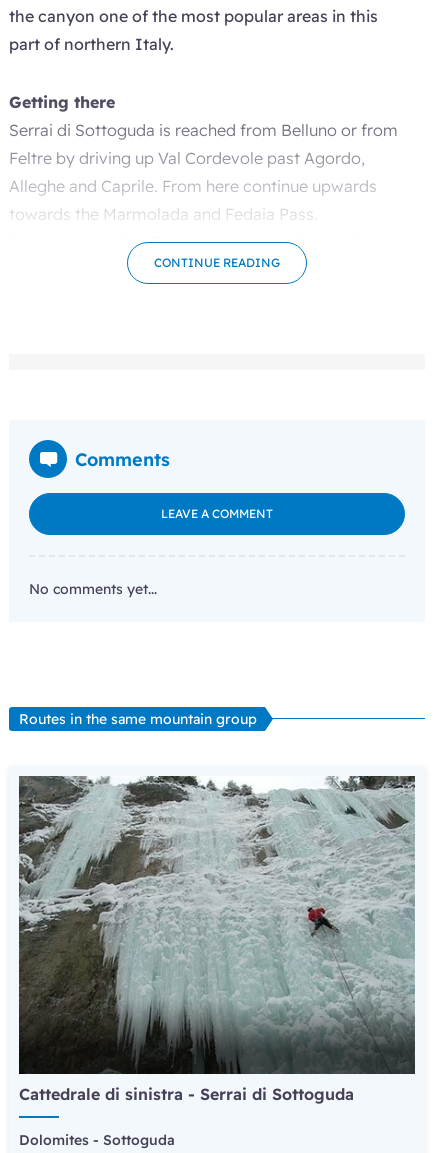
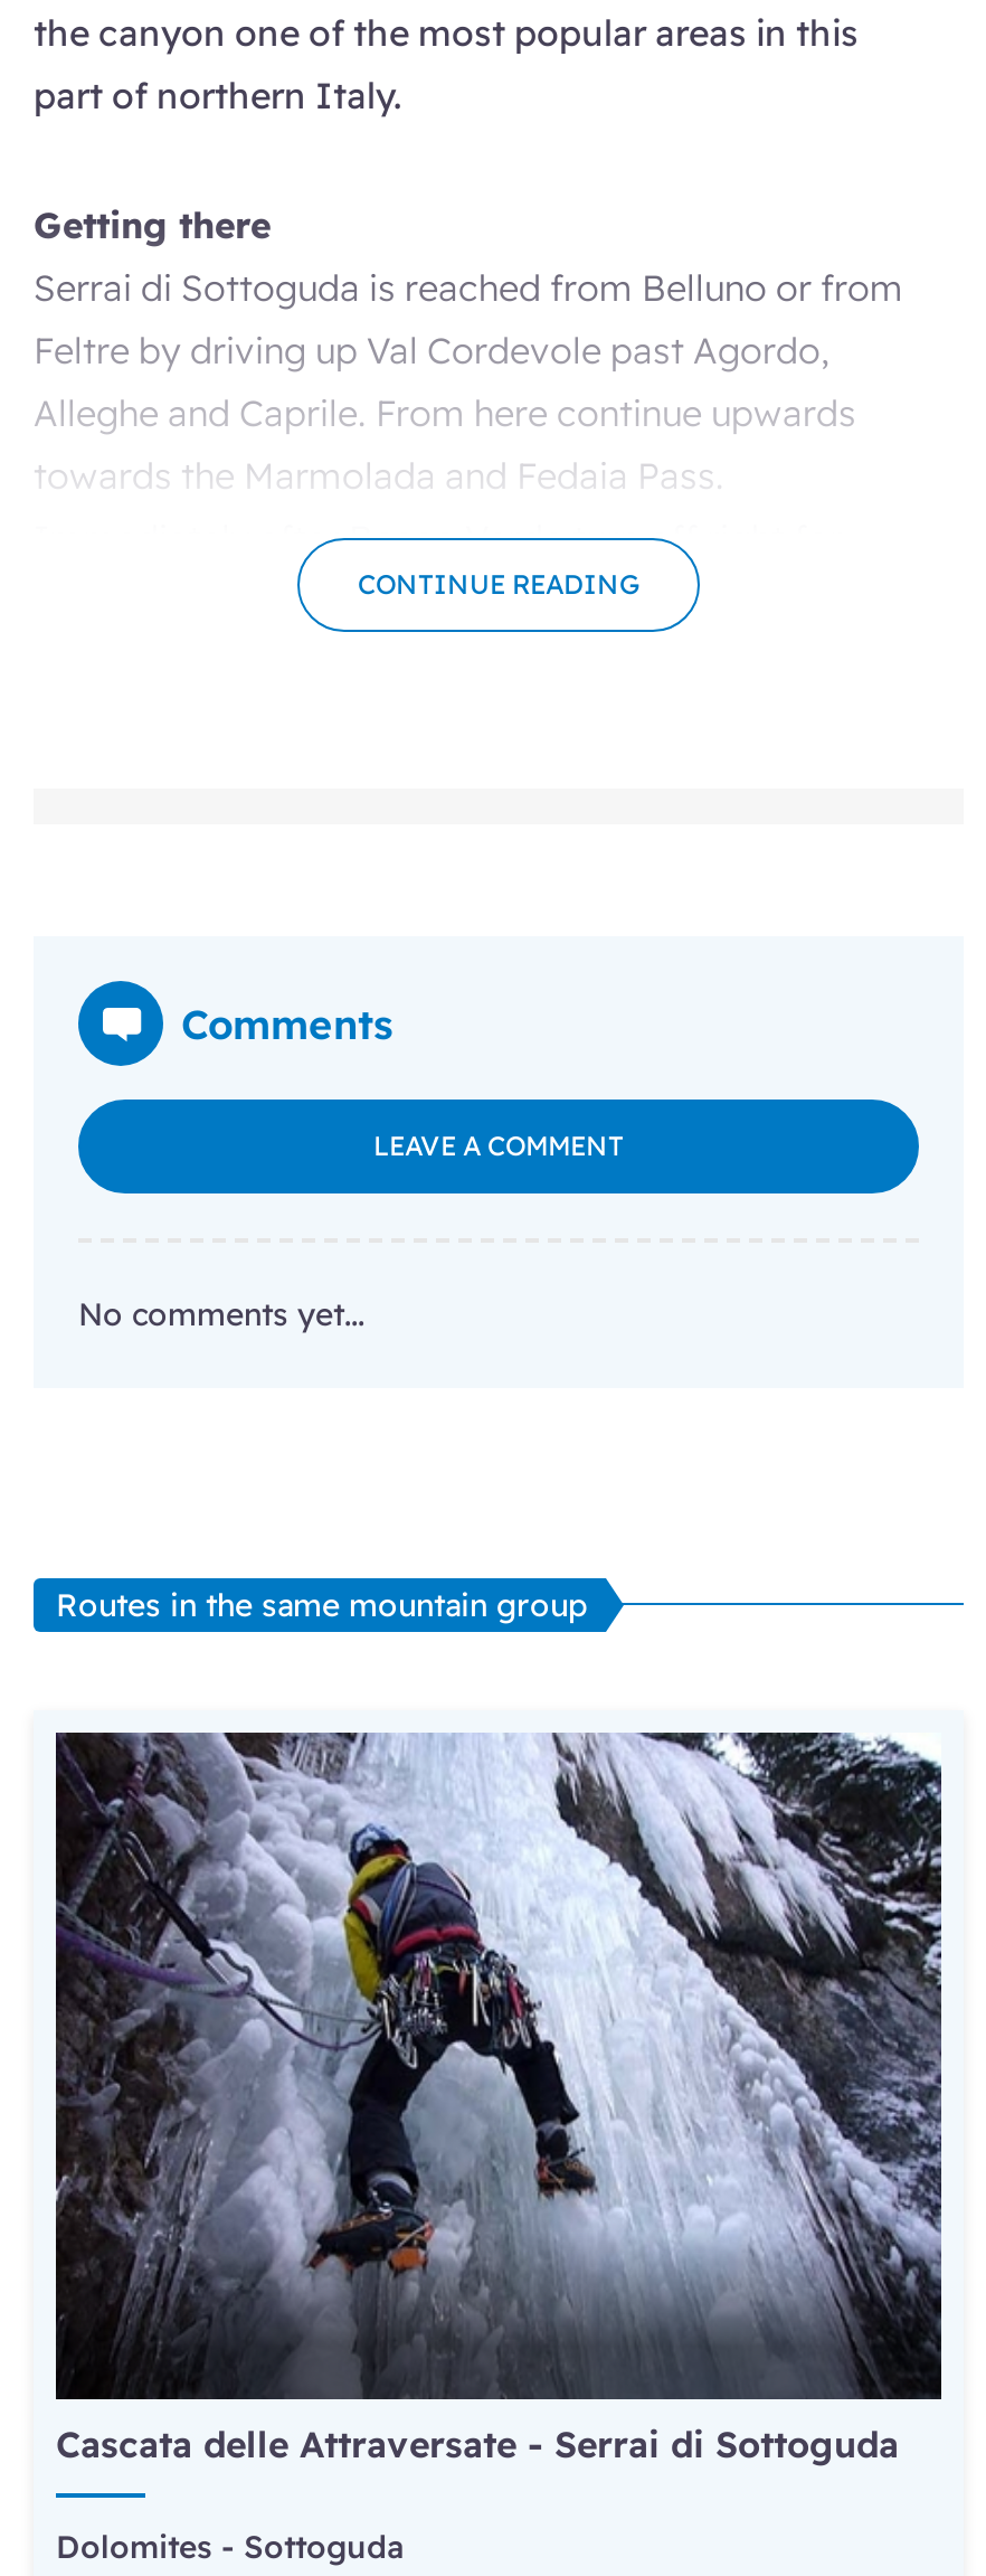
- [image]
- Cattedrale di sinistra - Serrai di Sottoguda
+ [image]
+ Cascata delle Attraversate - Serrai di Sottoguda
